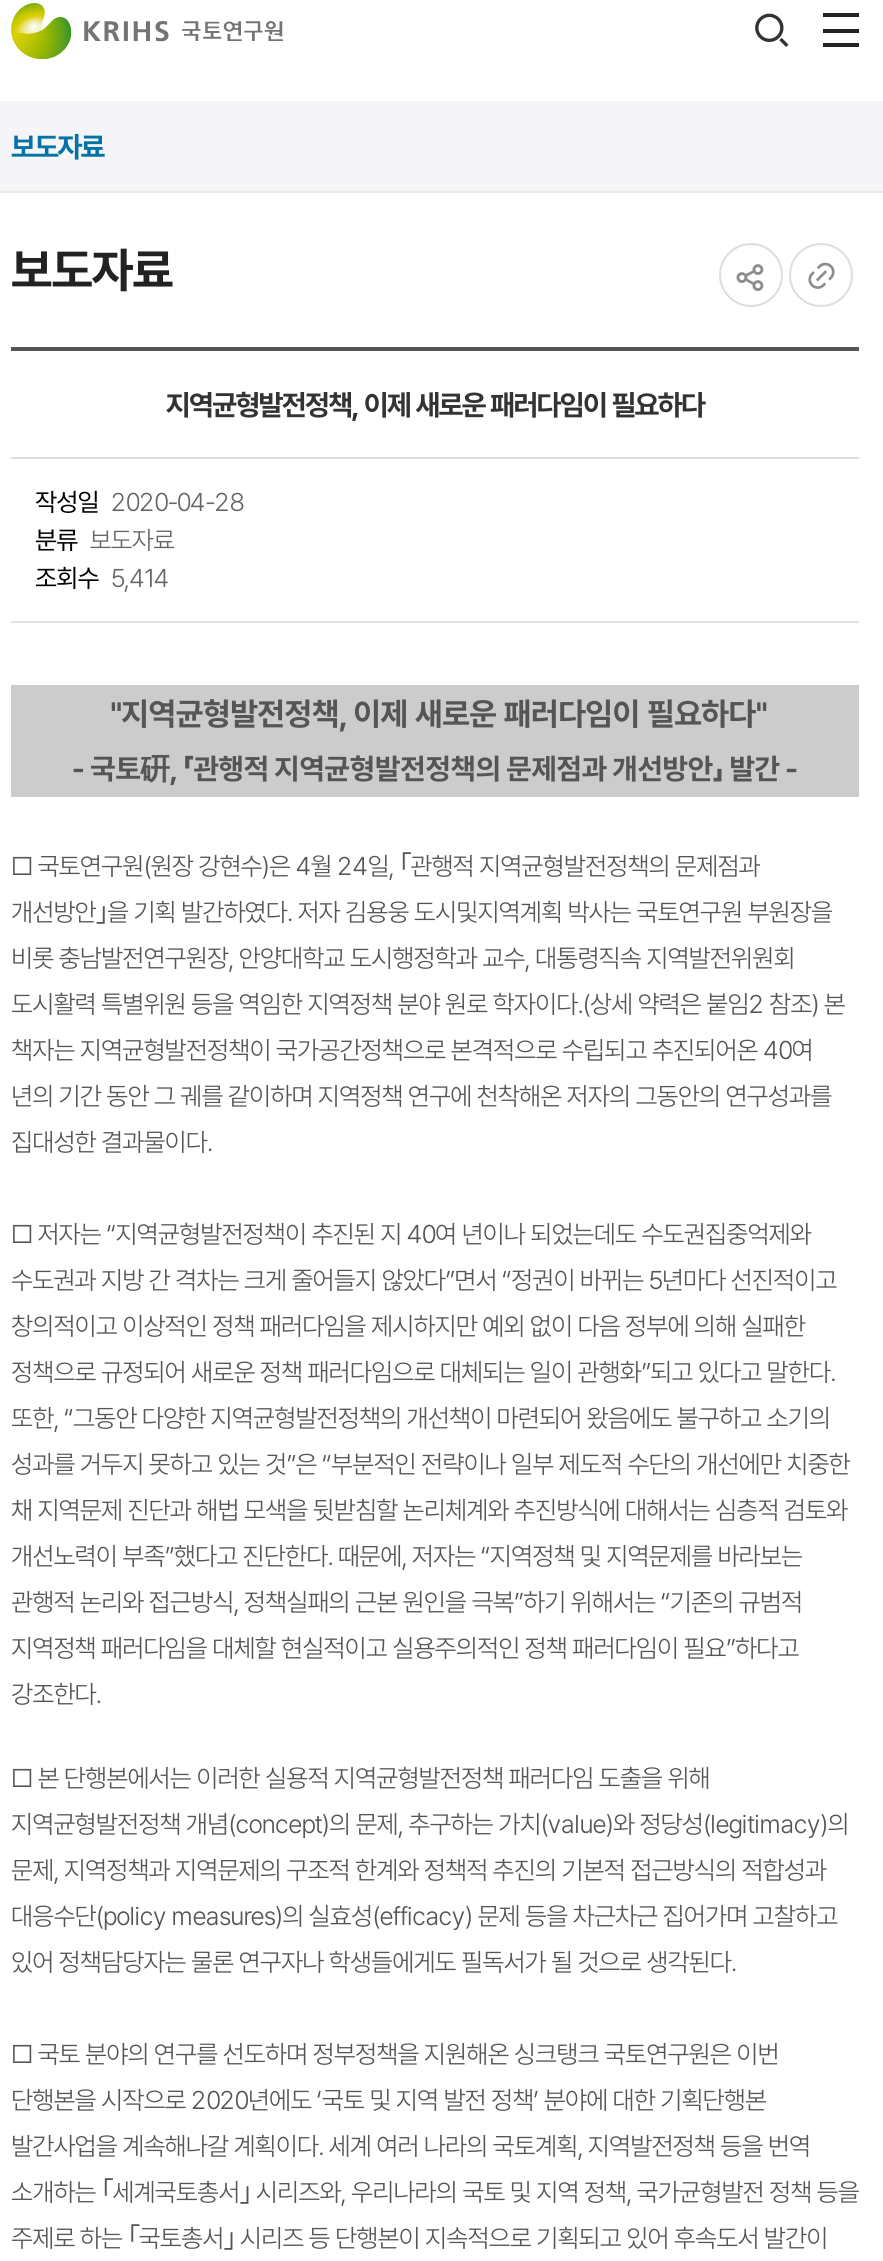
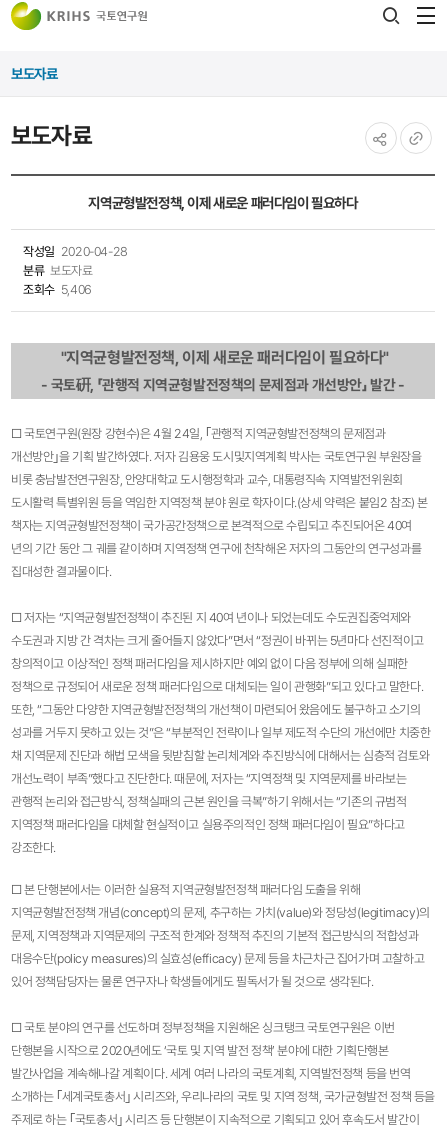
- 조회수 5,414
+ 조회수 5,406
